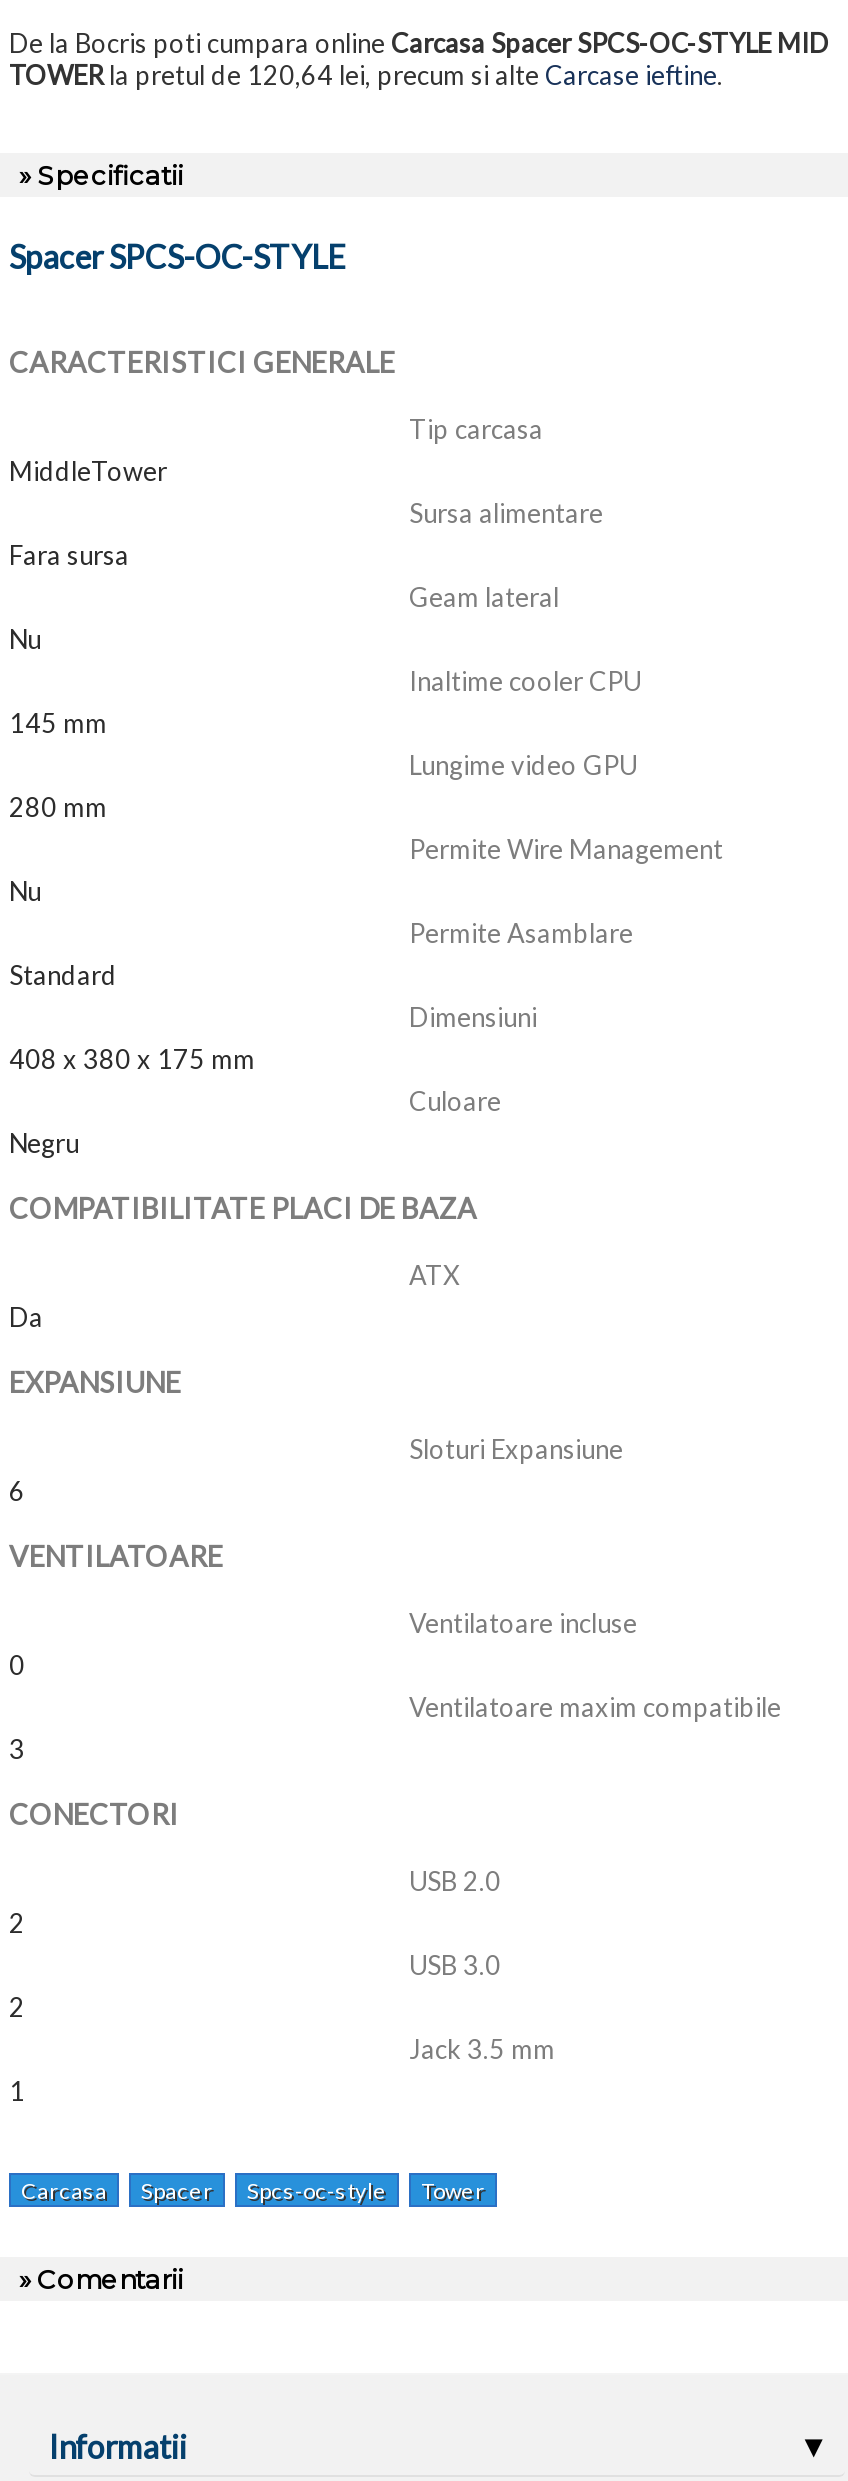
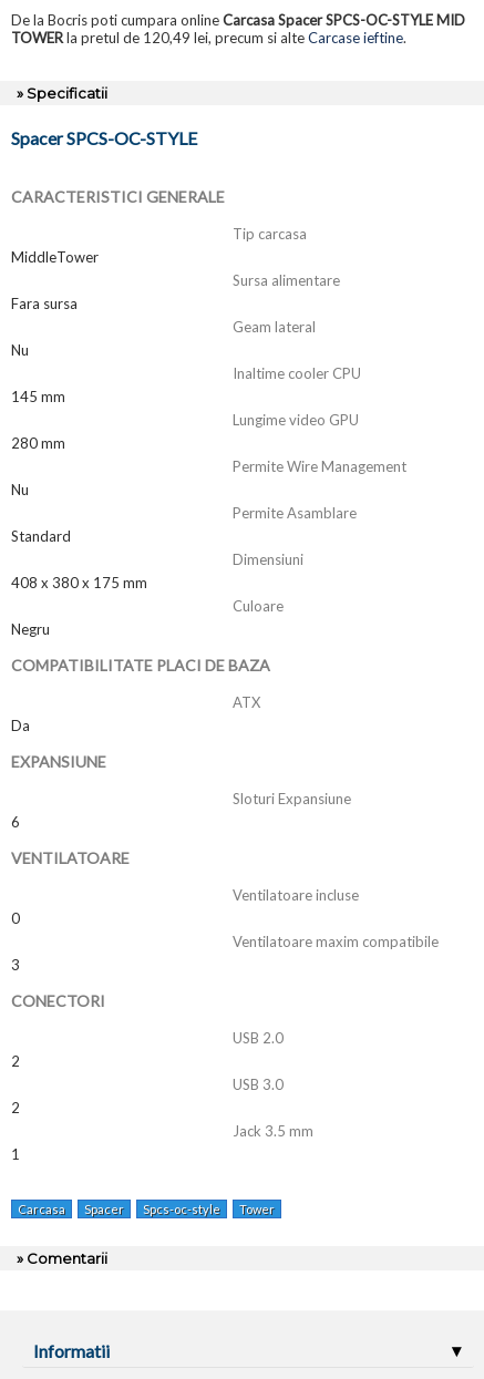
- TOWER la pretul de 120,64 lei, precum si alte Carcase ieftine.
+ TOWER la pretul de 120,49 lei, precum si alte Carcase ieftine.
